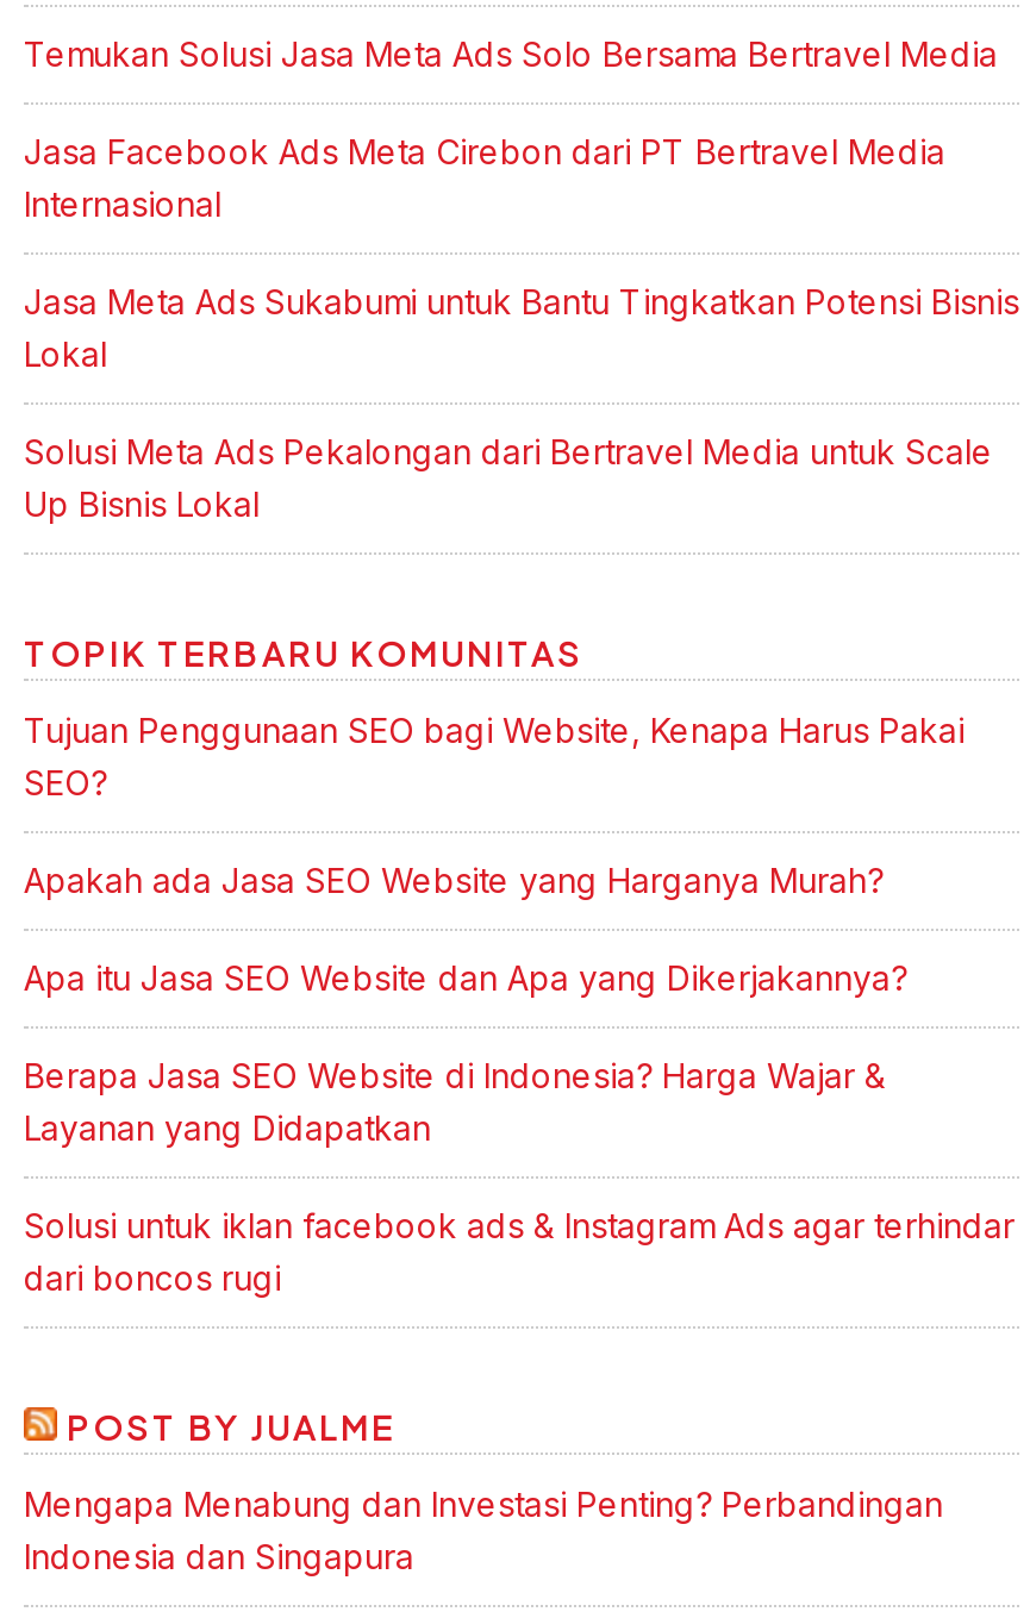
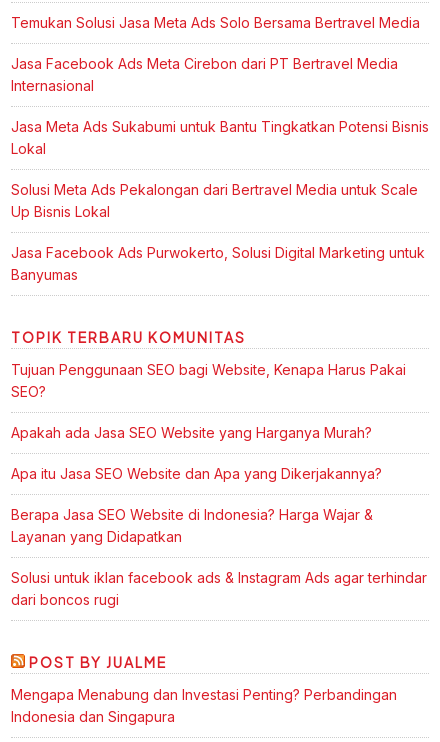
+ Jasa Facebook Ads Purwokerto, Solusi Digital Marketing untuk
+ Banyumas
